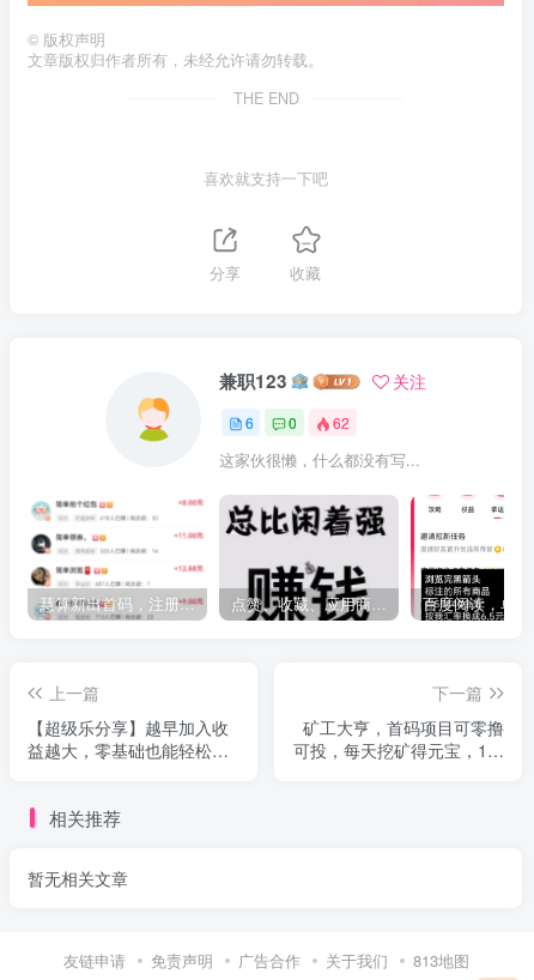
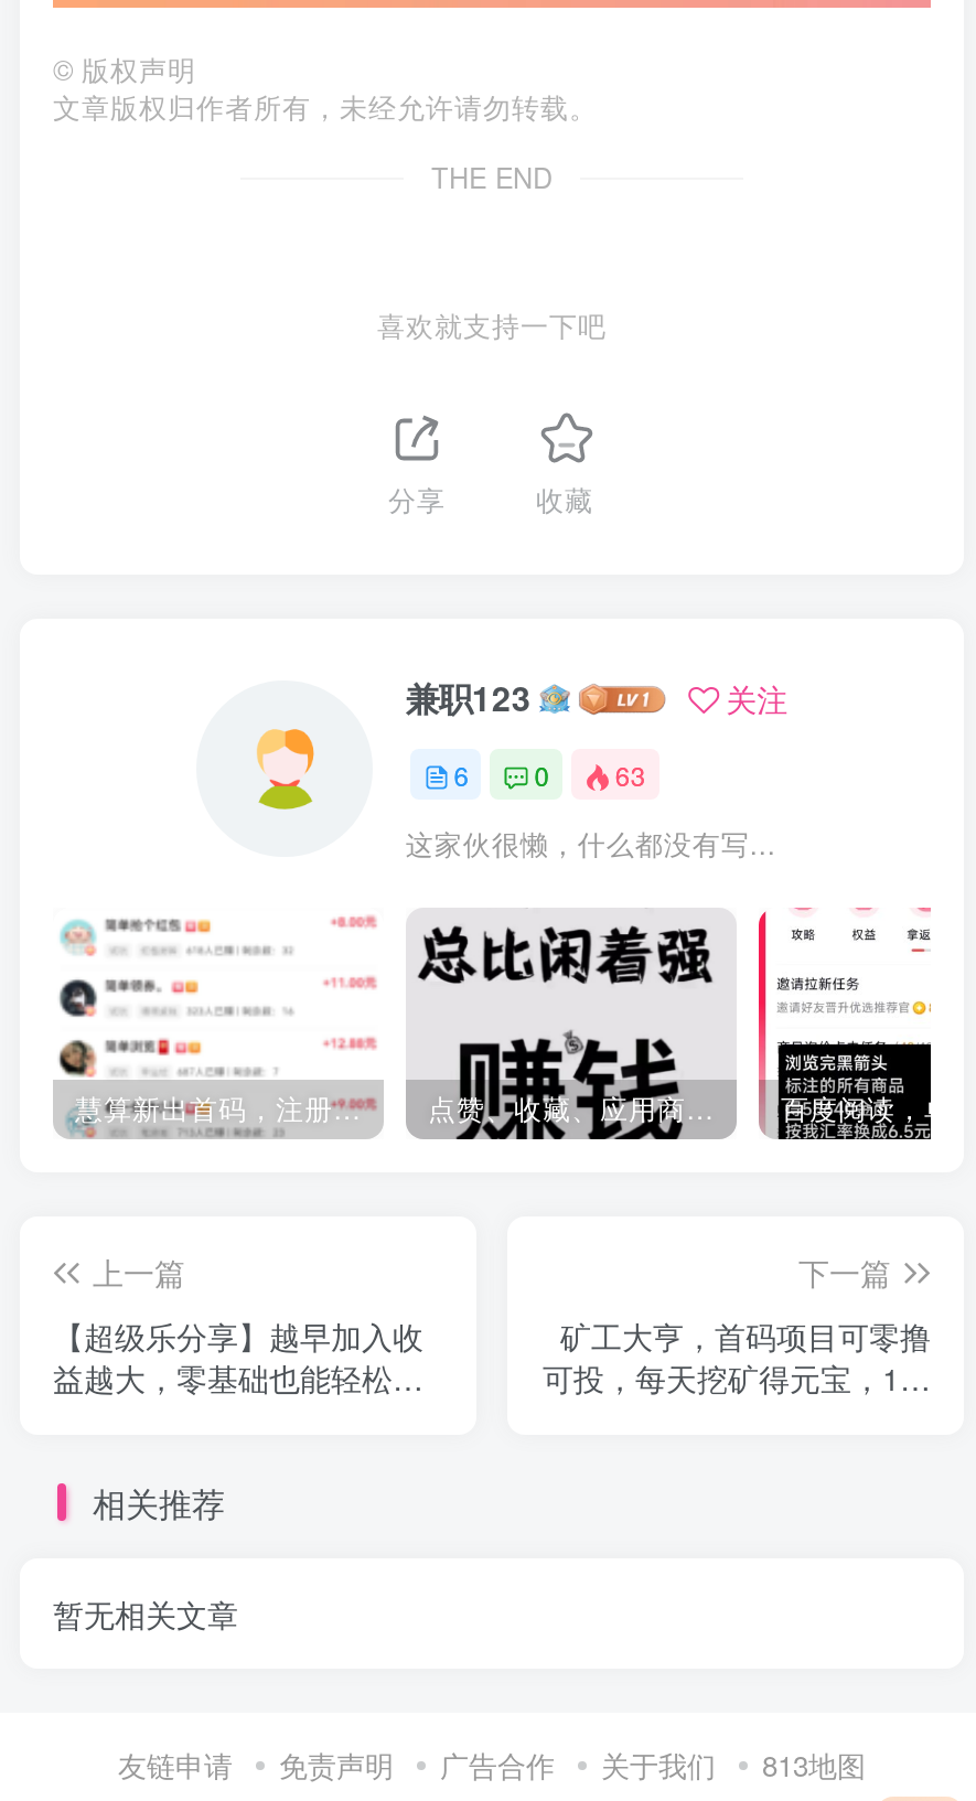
- 6 0 62
+ 6 0 63
